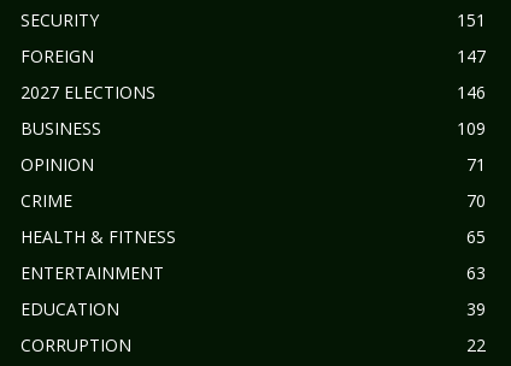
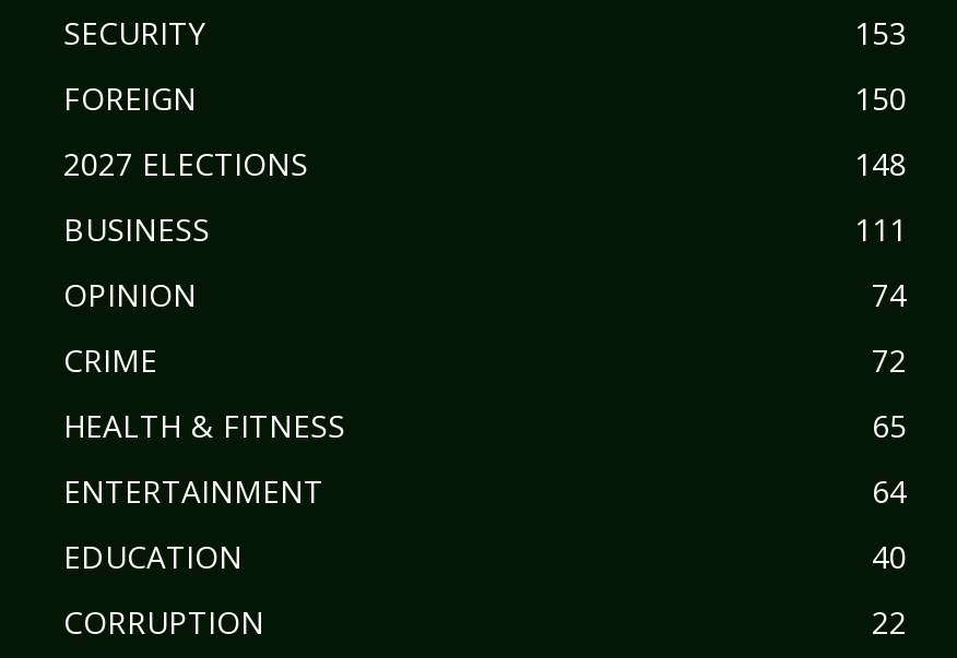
- 151
+ 153

- 147
+ 150

- 146
+ 148

- 109
+ 111

- 71
+ 74

- 70
+ 72

- 63
+ 64

- 39
+ 40
